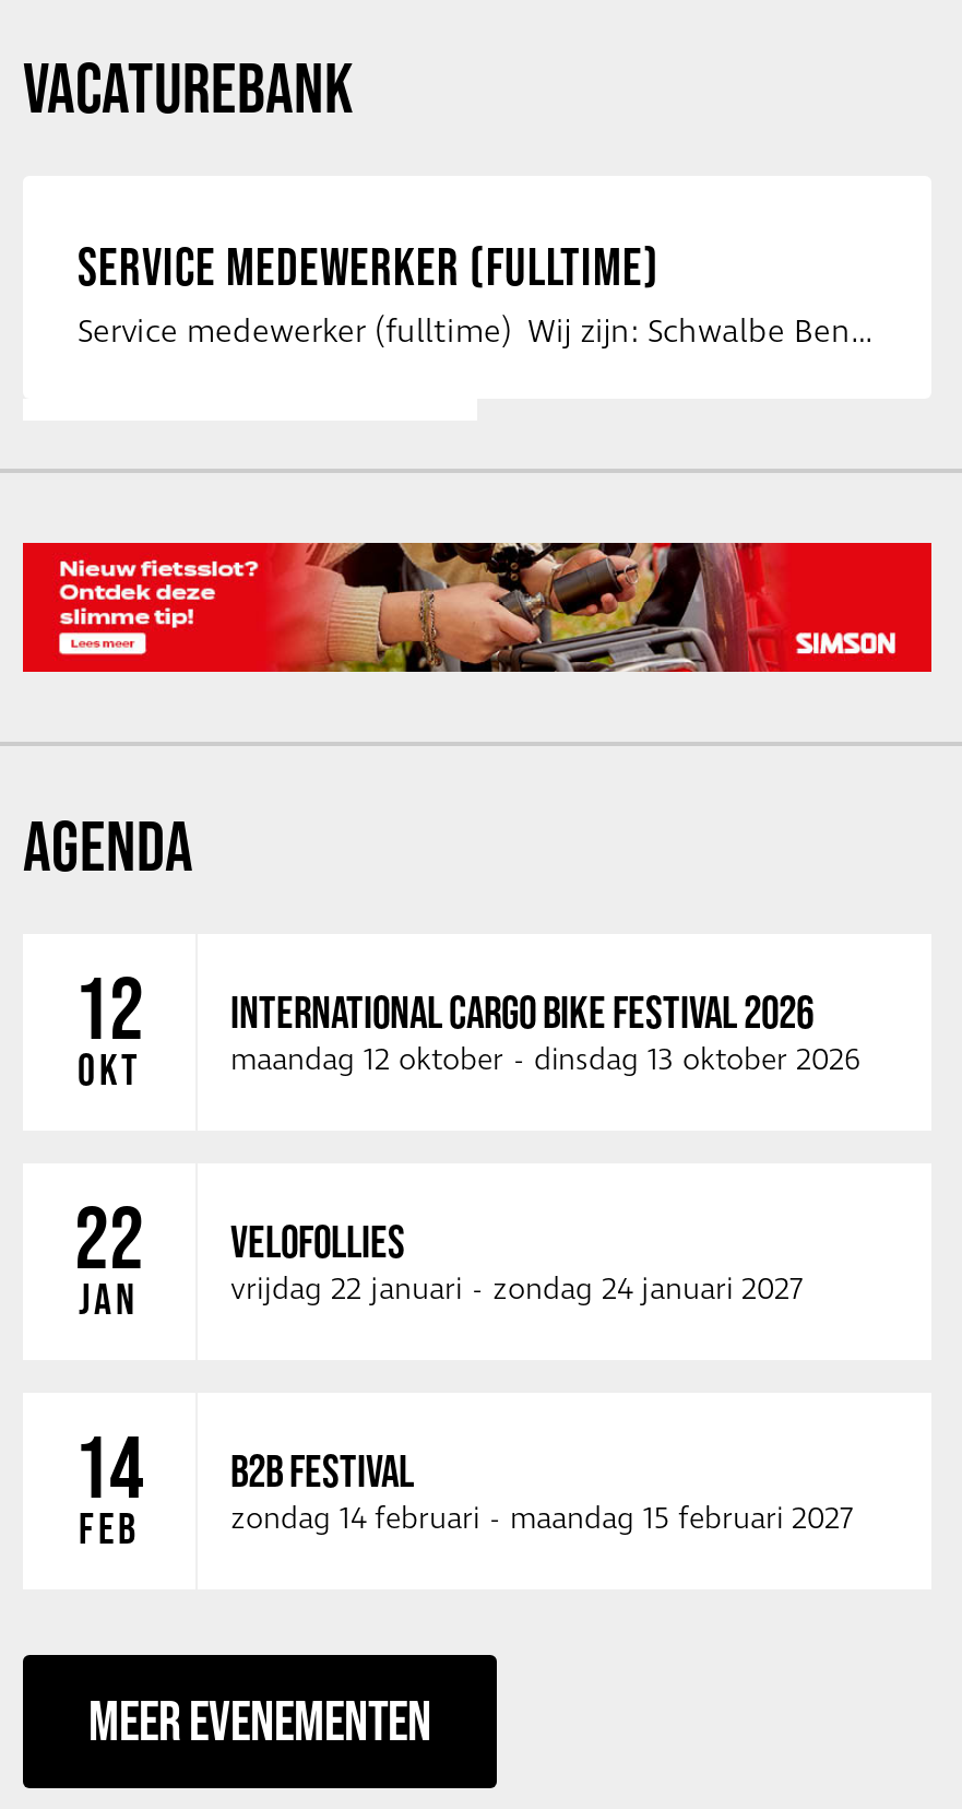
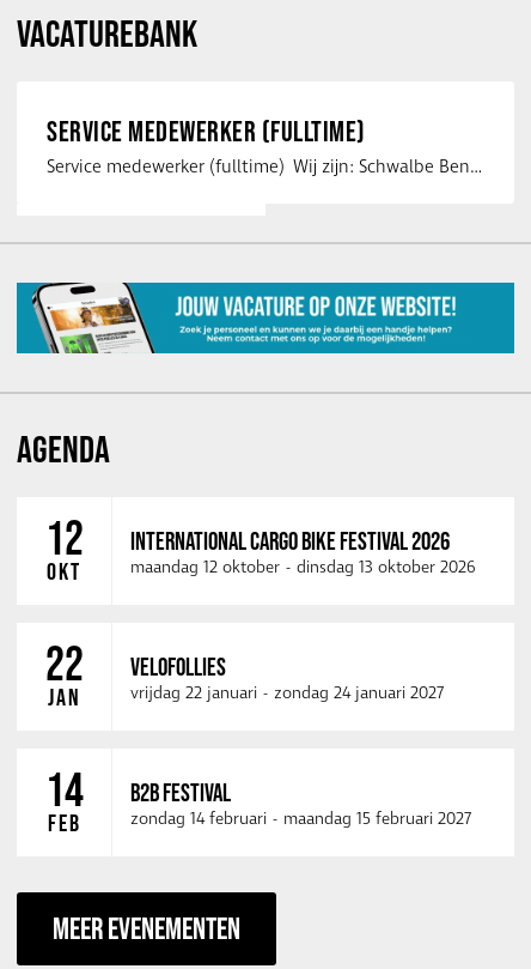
- [image]
+ [image]
